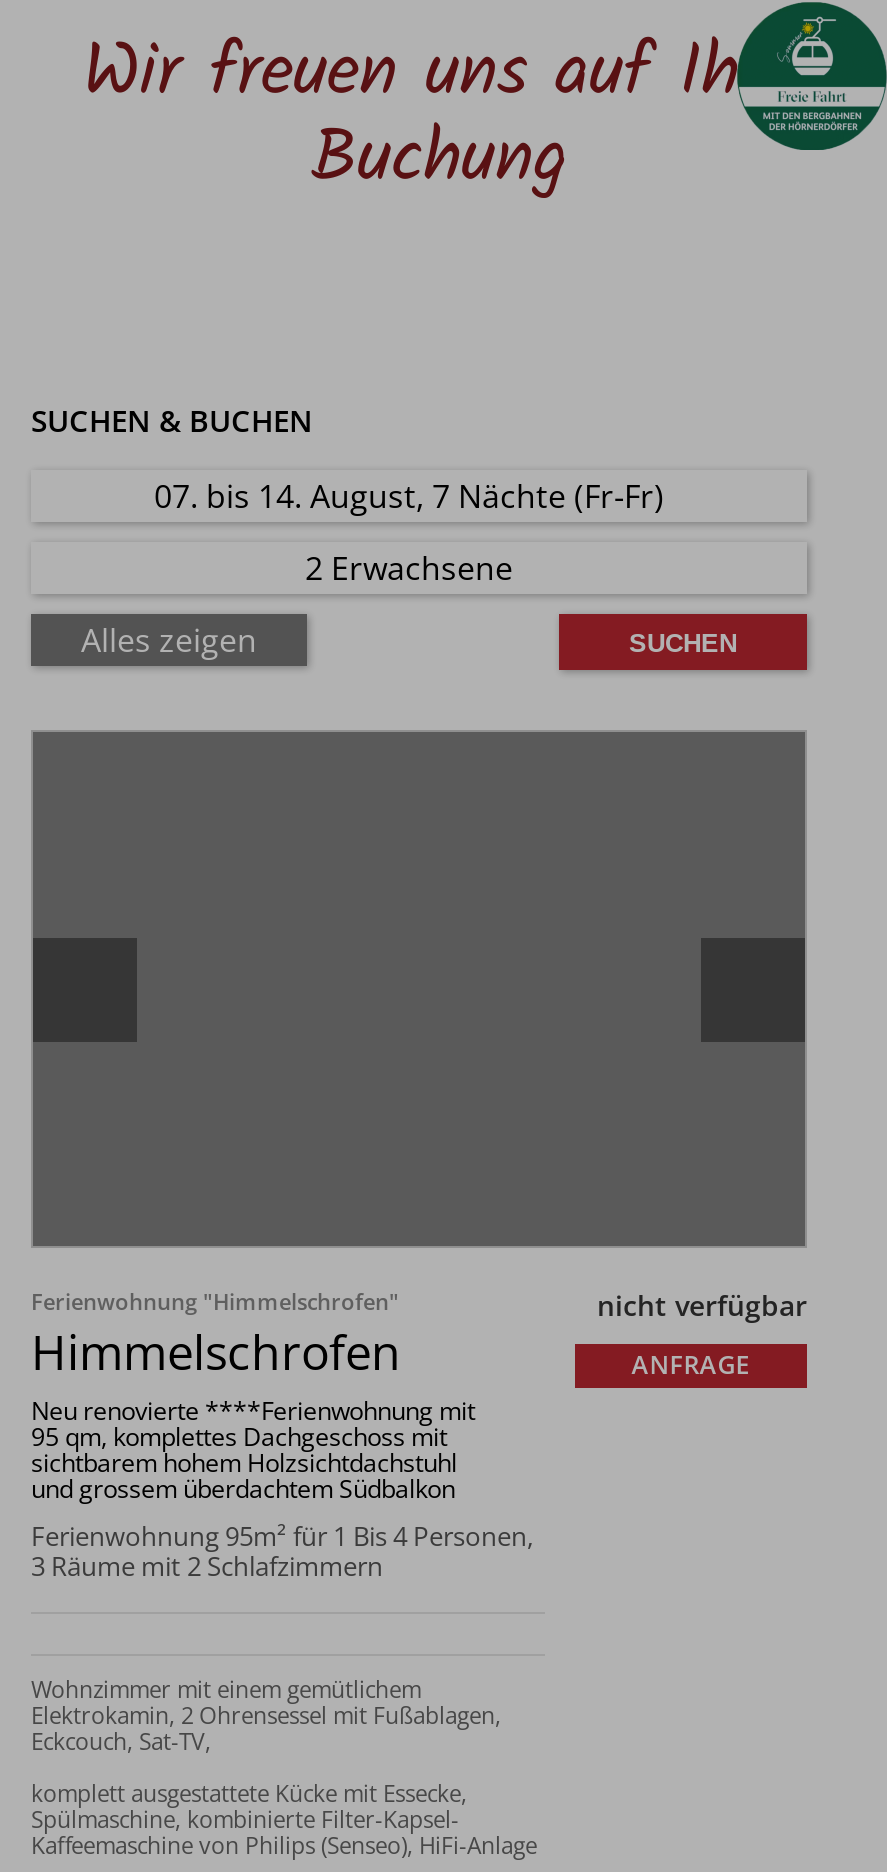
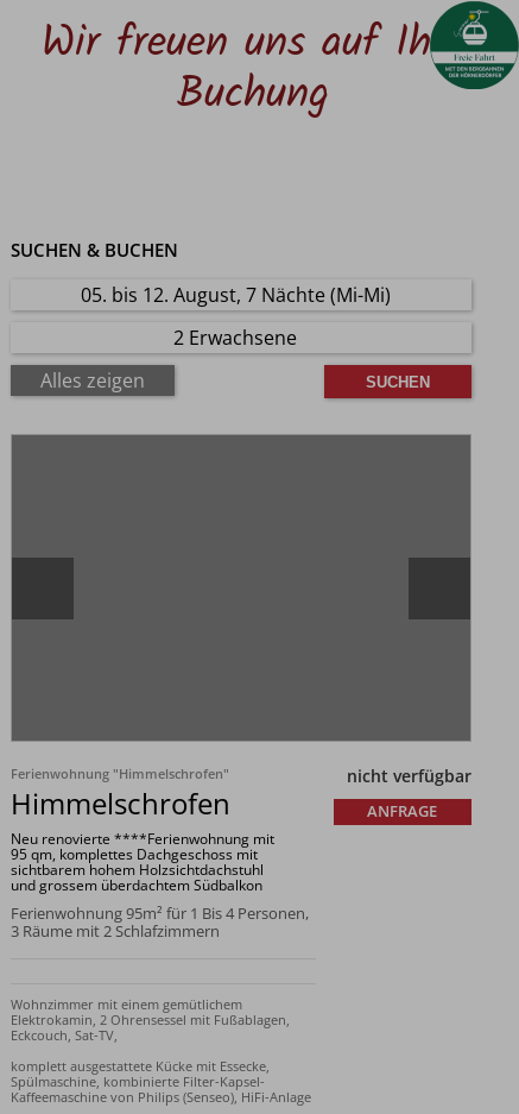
- 07. bis 14. August, 7 Nächte (Fr-Fr)
+ 05. bis 12. August, 7 Nächte (Mi-Mi)
